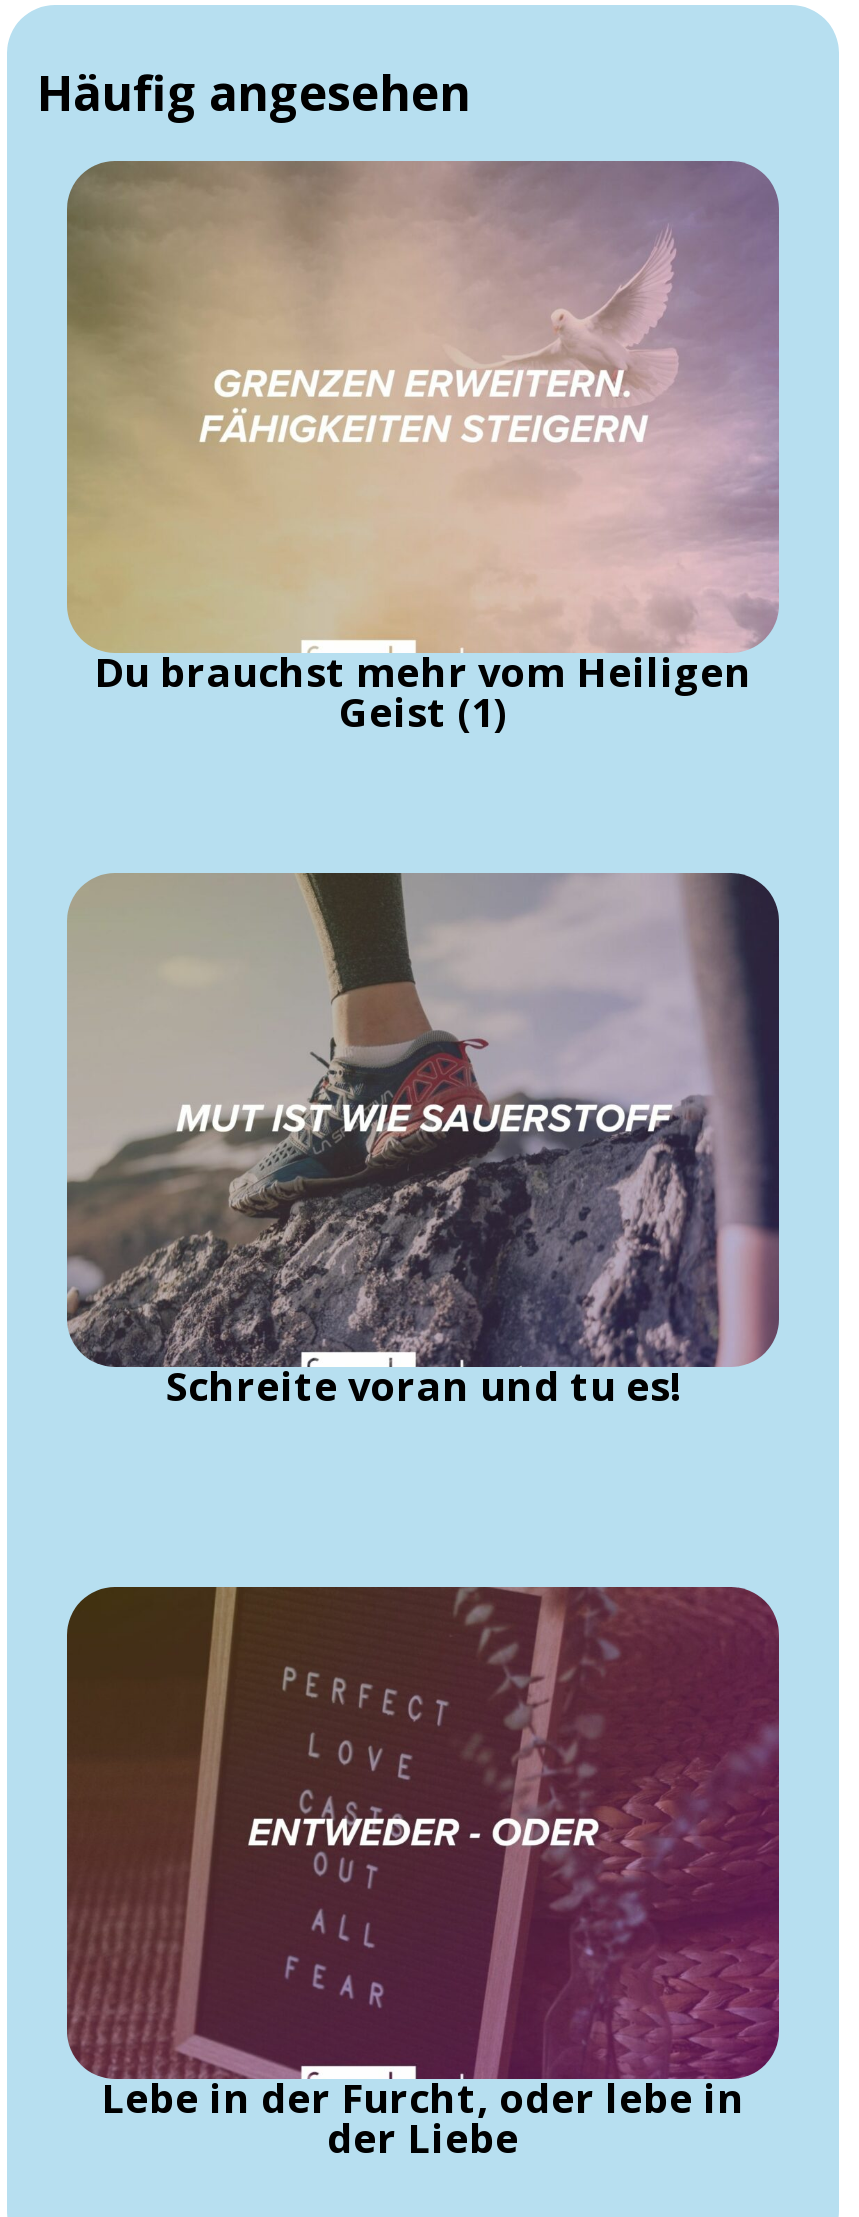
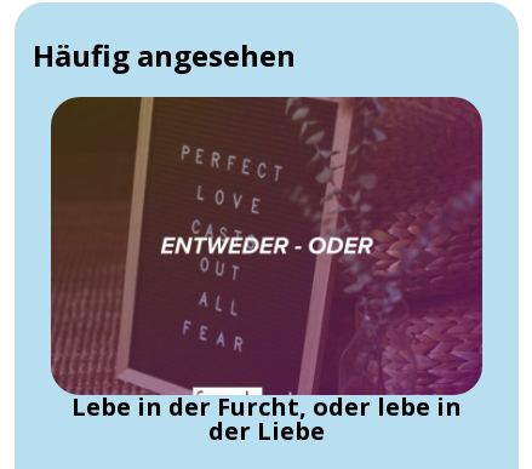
- [image]
- Du brauchst mehr vom Heiligen
- Geist (1)

- [image]
- Schreite voran und tu es!
